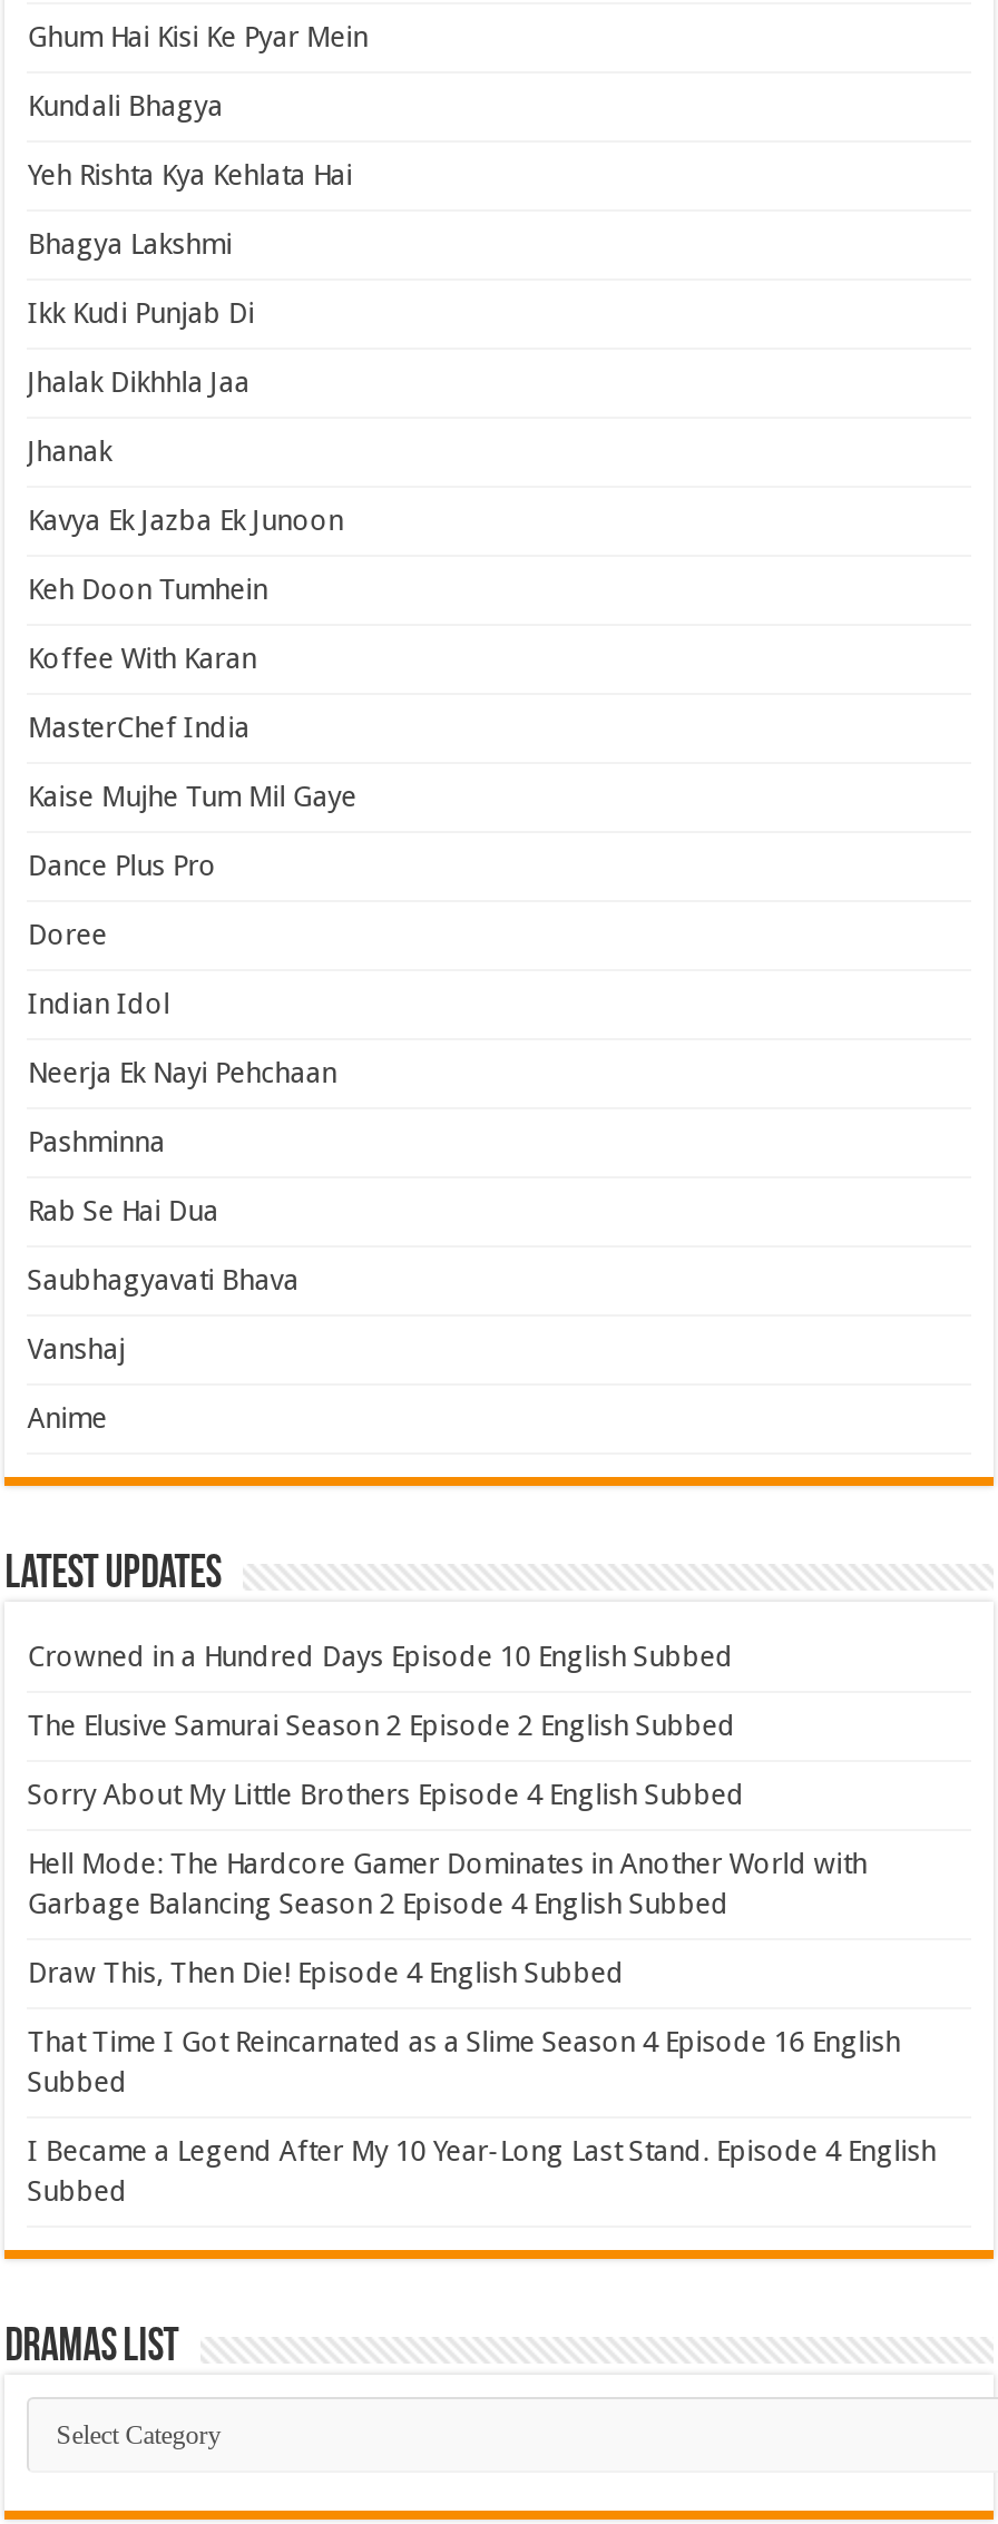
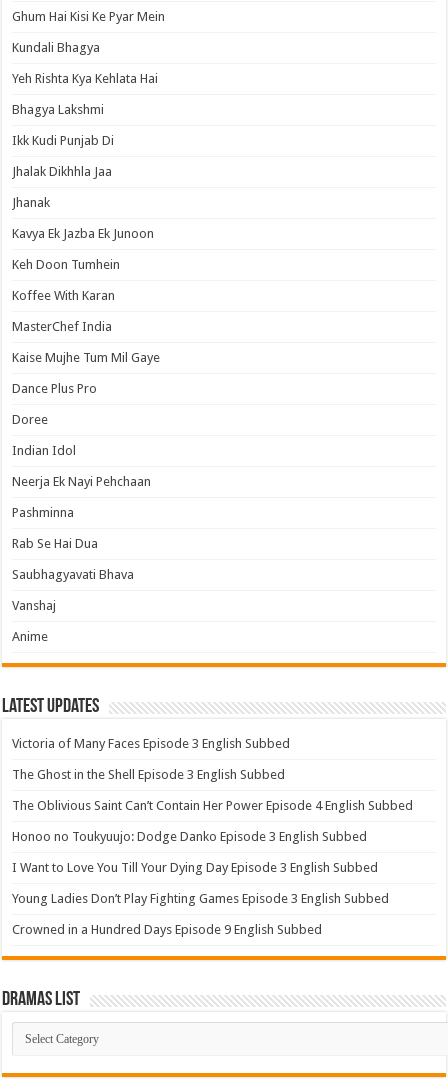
- Crowned in a Hundred Days Episode 10 English Subbed
+ Victoria of Many Faces Episode 3 English Subbed

- The Elusive Samurai Season 2 Episode 2 English Subbed
+ The Ghost in the Shell Episode 3 English Subbed

- Sorry About My Little Brothers Episode 4 English Subbed
+ The Oblivious Saint Can’t Contain Her Power Episode 4 English Subbed

- Hell Mode: The Hardcore Gamer Dominates in Another World with
- Garbage Balancing Season 2 Episode 4 English Subbed
+ Honoo no Toukyuujo: Dodge Danko Episode 3 English Subbed

- Draw This, Then Die! Episode 4 English Subbed
+ I Want to Love You Till Your Dying Day Episode 3 English Subbed

- That Time I Got Reincarnated as a Slime Season 4 Episode 16 English
- Subbed
+ Young Ladies Don’t Play Fighting Games Episode 3 English Subbed

- I Became a Legend After My 10 Year-Long Last Stand. Episode 4 English
- Subbed
+ Crowned in a Hundred Days Episode 9 English Subbed
